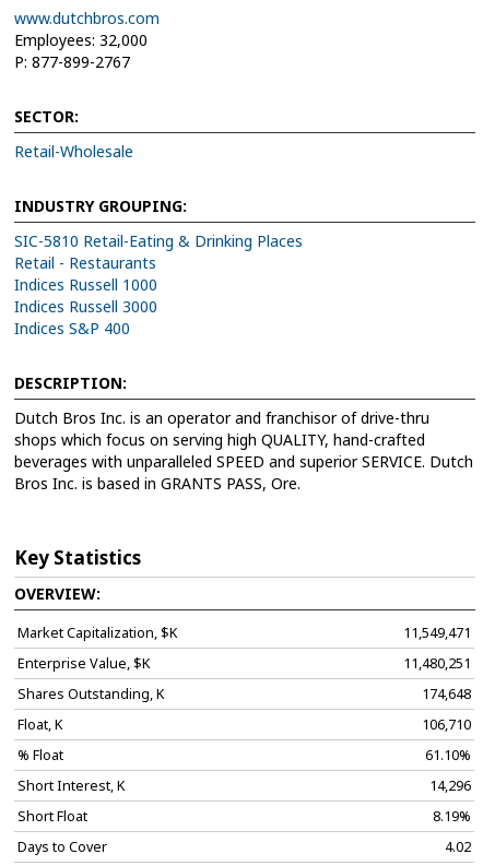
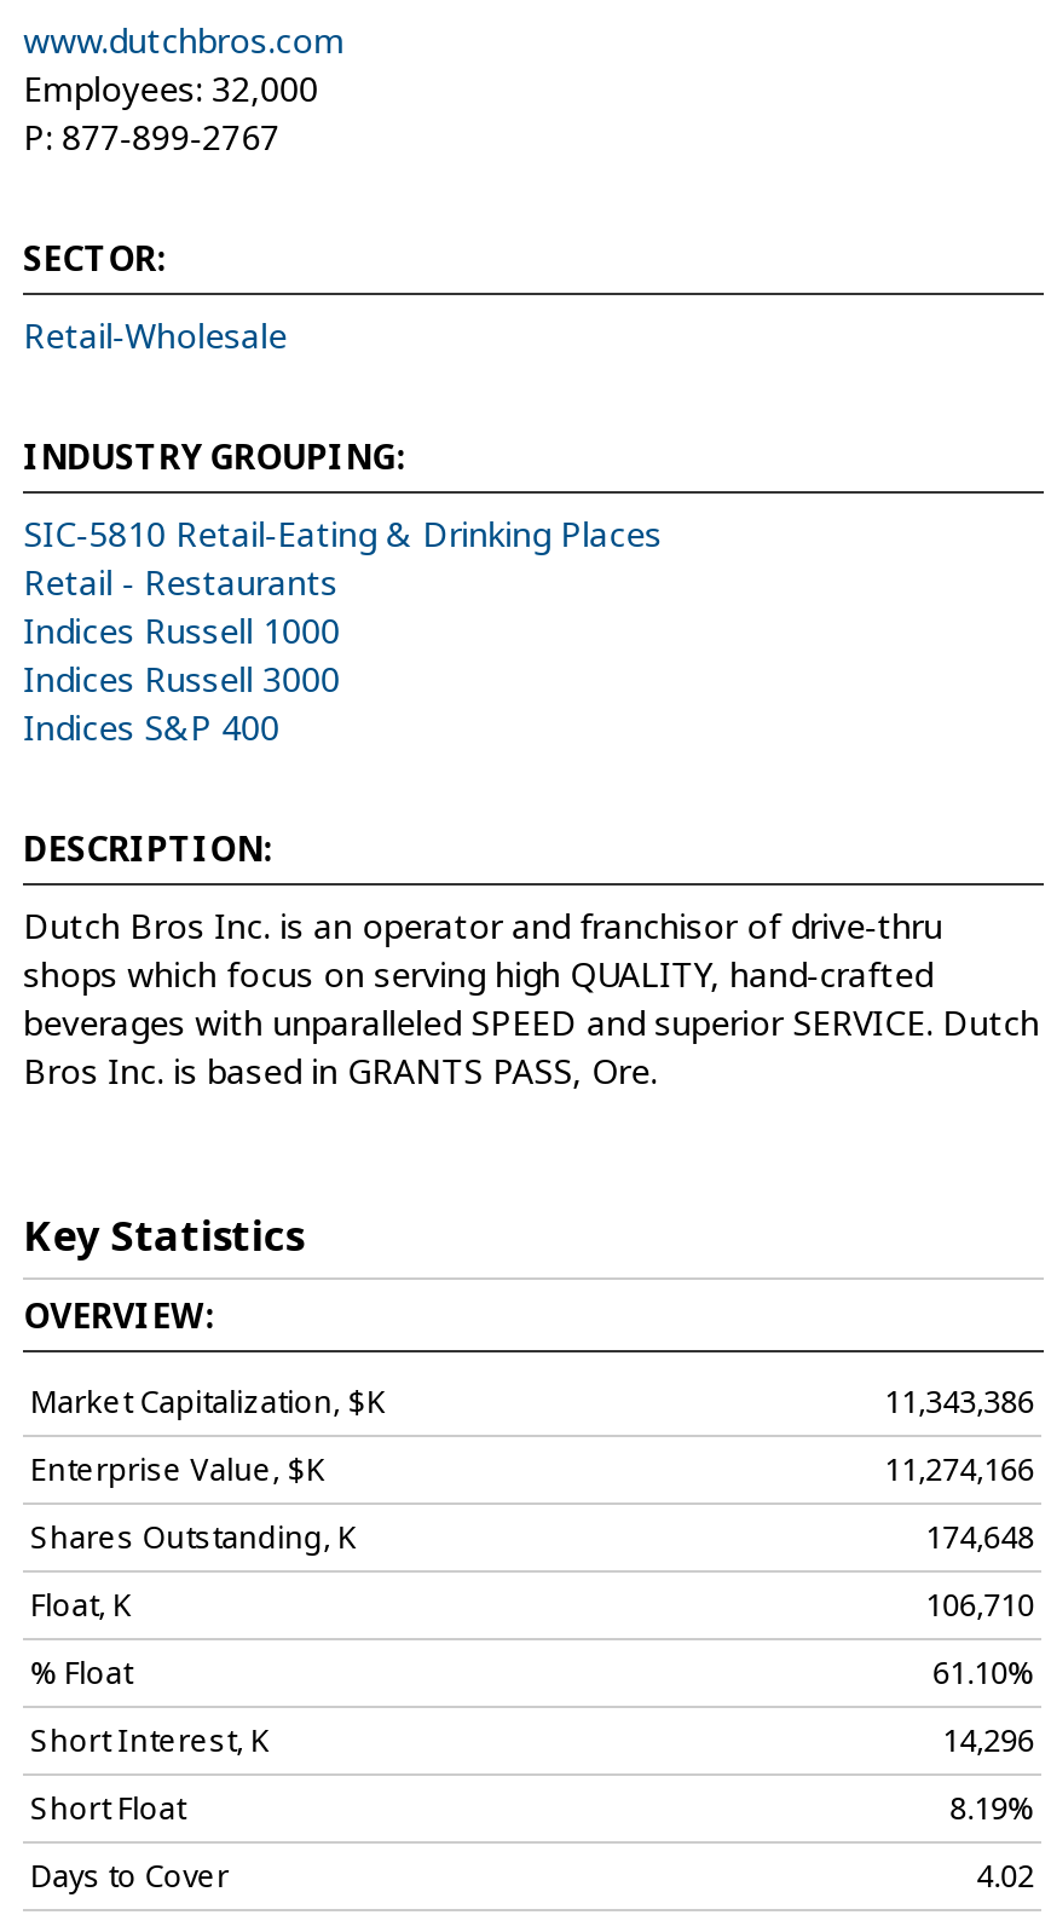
- 11,549,471
+ 11,343,386

- 11,480,251
+ 11,274,166
